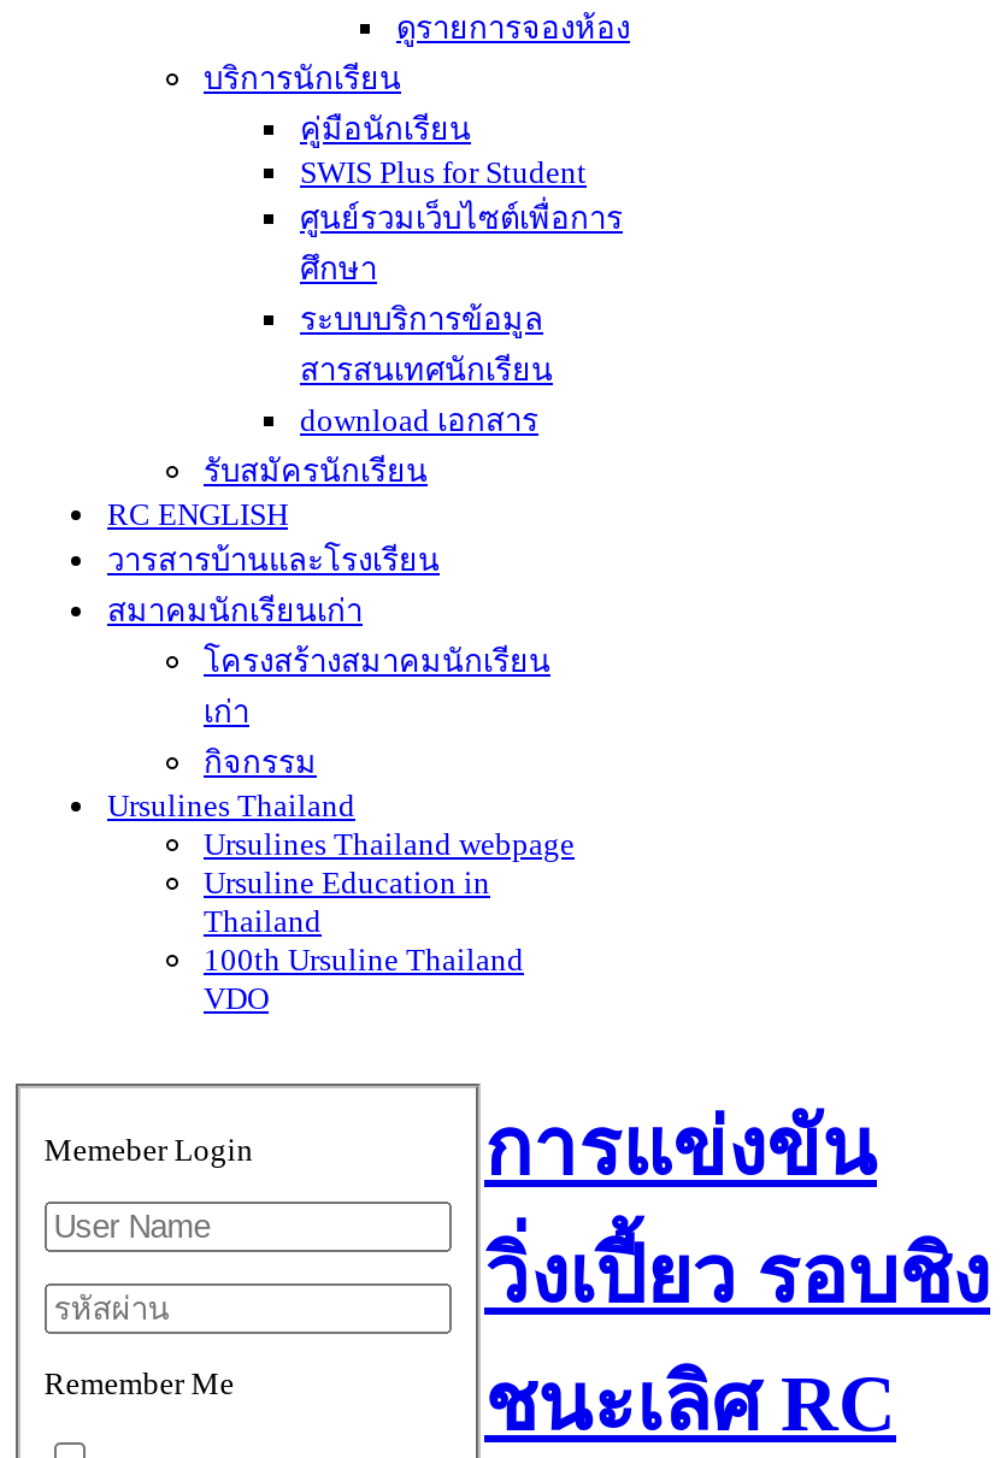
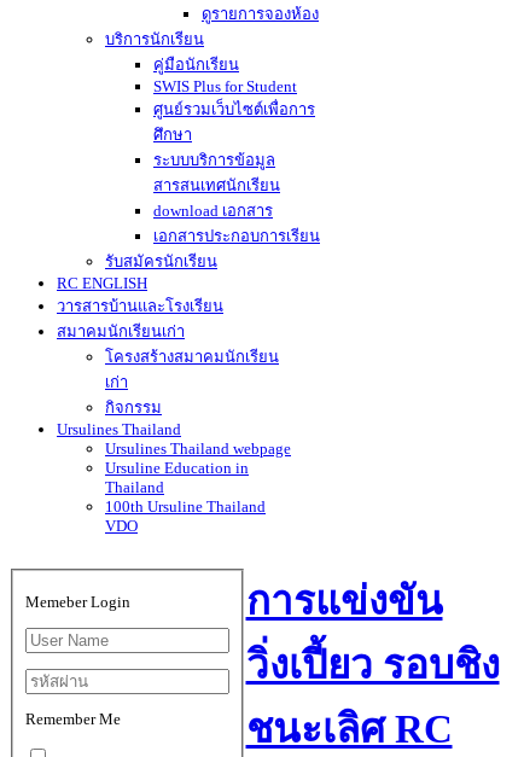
+ เอกสารประกอบการเรียน
